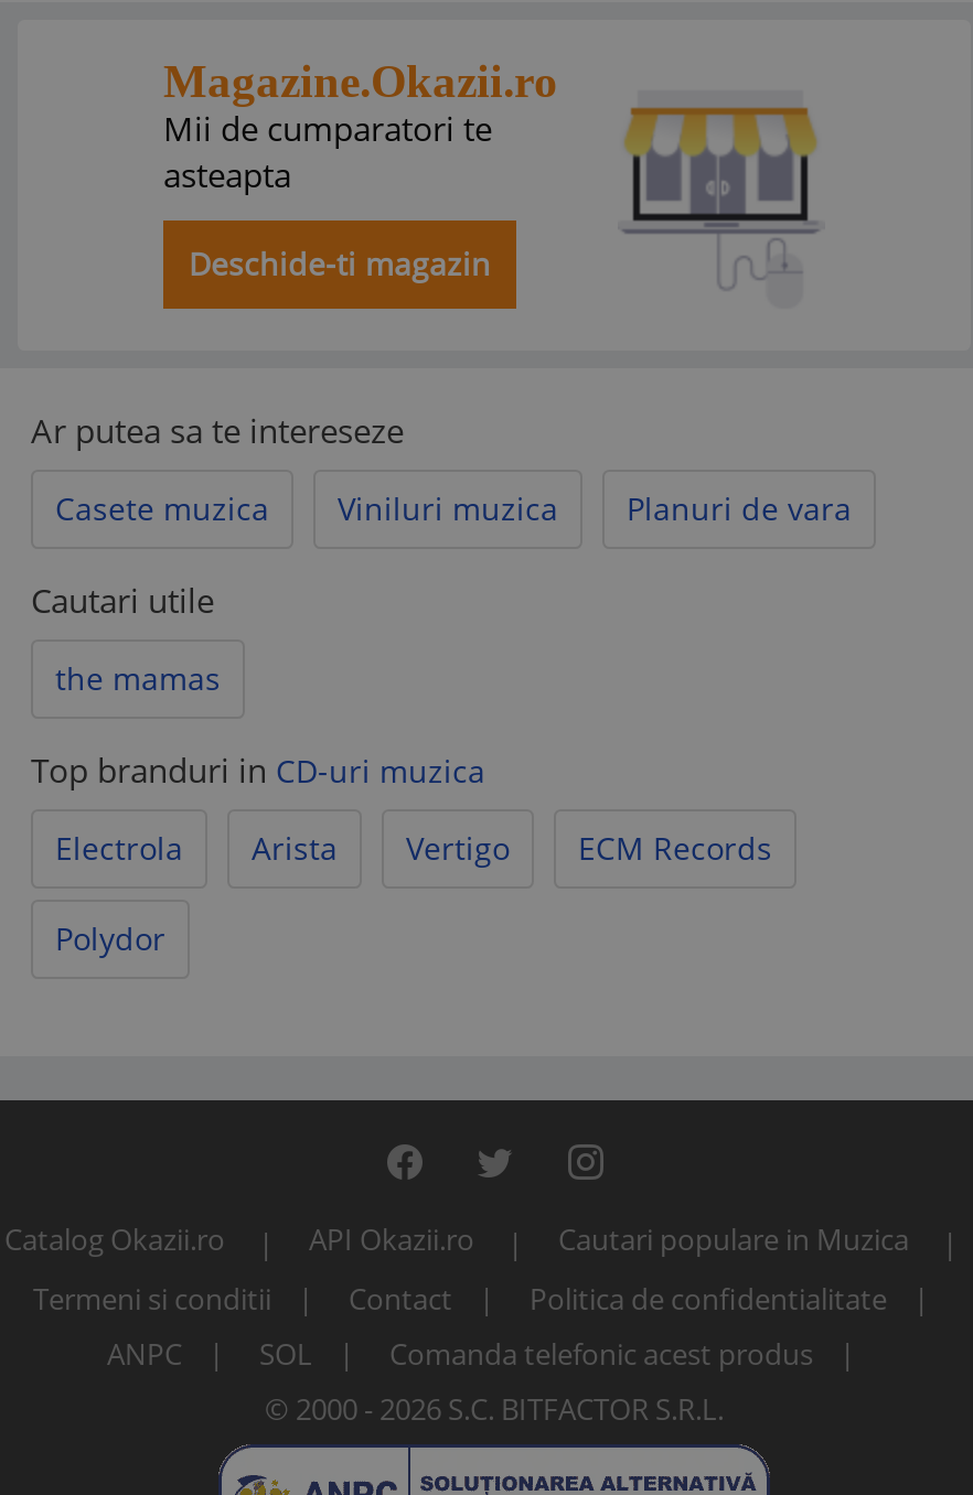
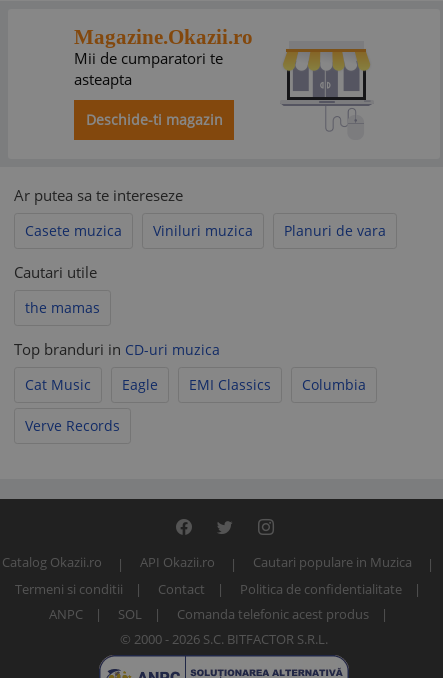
- Electrola
- Arista
- Vertigo
- ECM Records
+ Cat Music
+ Eagle
+ EMI Classics
+ Columbia

- Polydor
+ Verve Records
